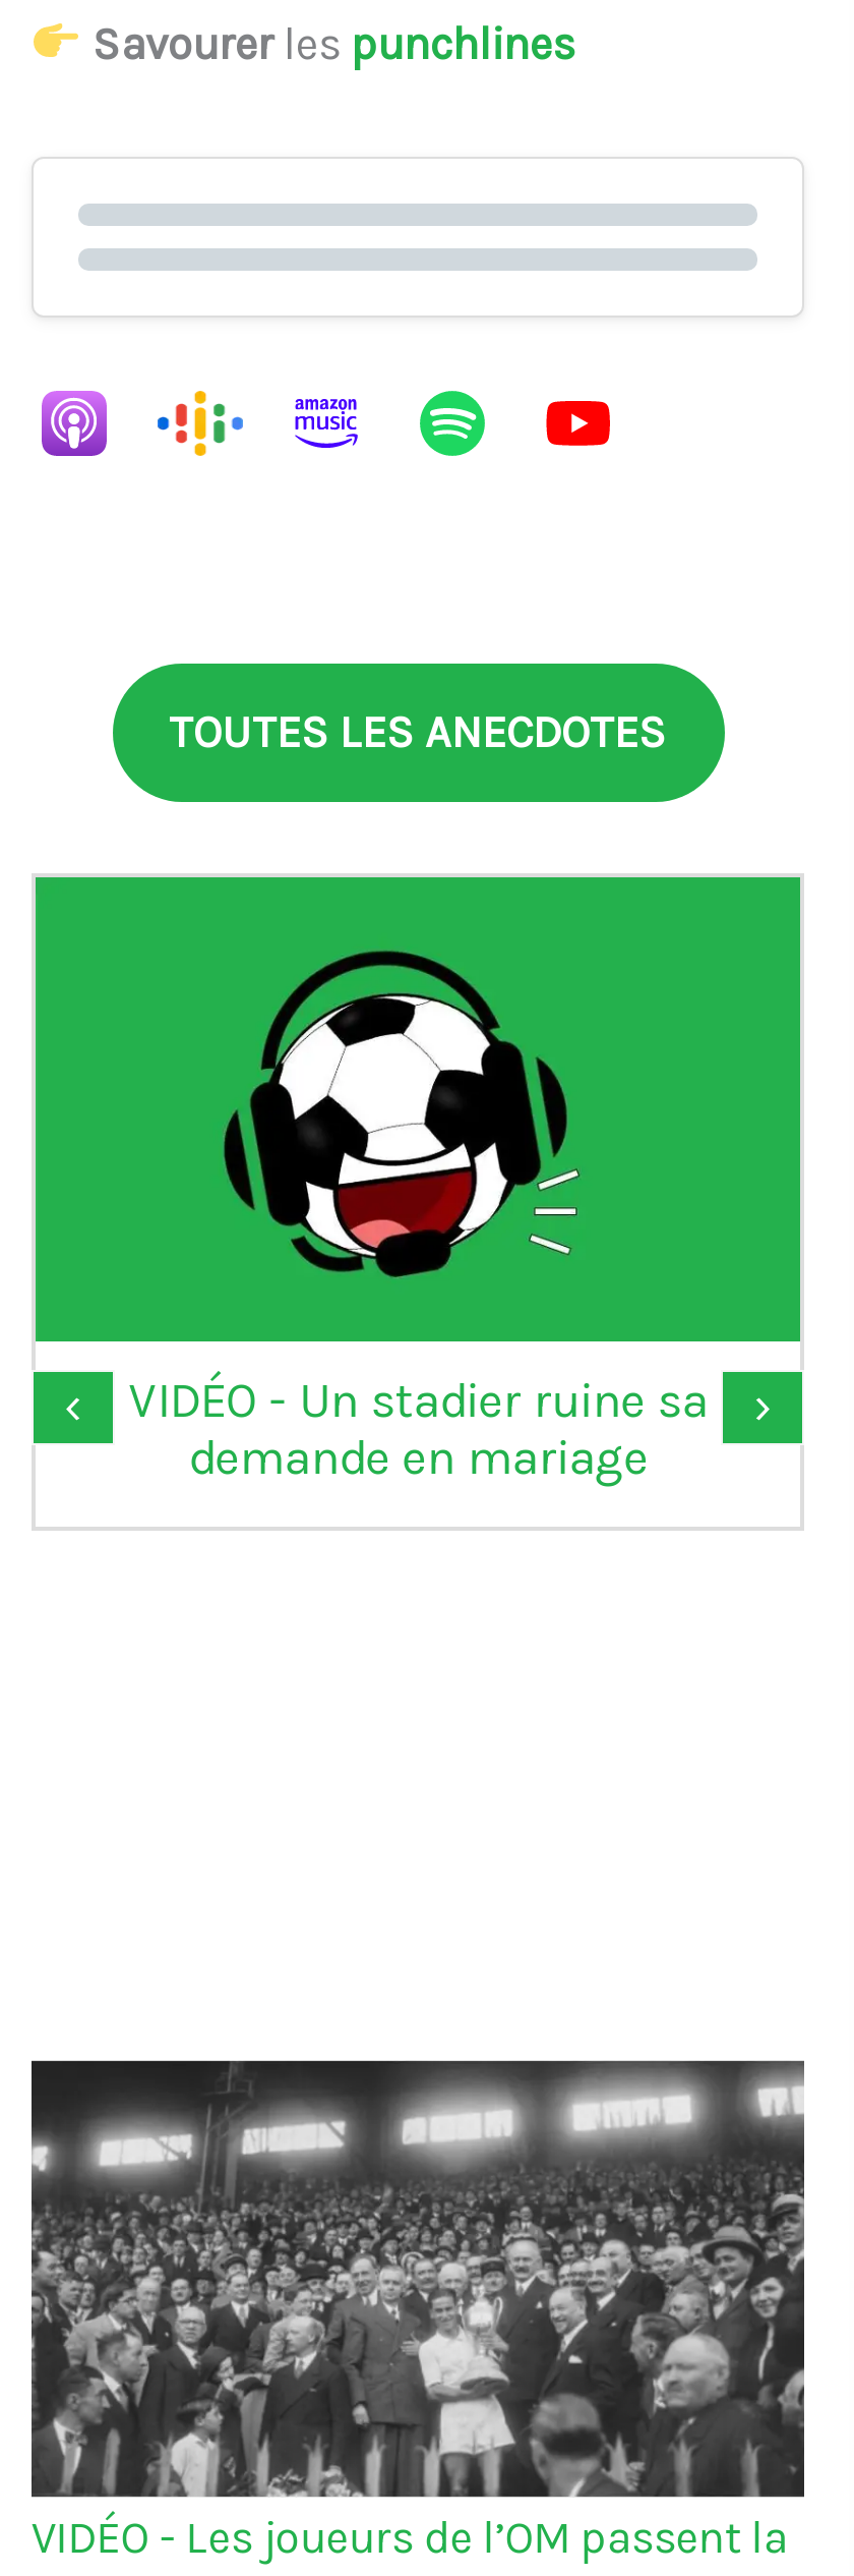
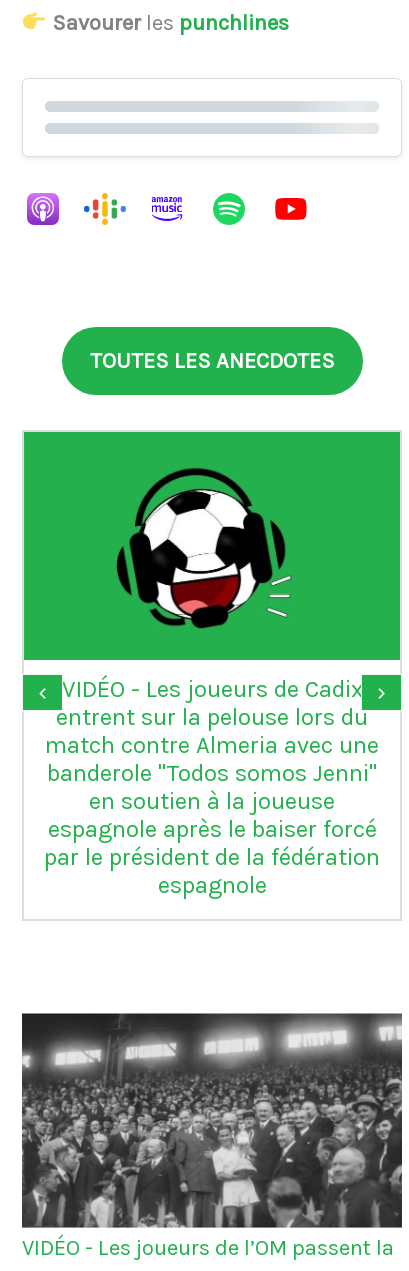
- VIDÉO - Un stadier ruine sa
- demande en mariage
+ VIDÉO - Les joueurs de Cadix
+ entrent sur la pelouse lors du
+ match contre Almeria avec une
+ banderole "Todos somos Jenni"
+ en soutien à la joueuse
+ espagnole après le baiser forcé
+ par le président de la fédération
+ espagnole
